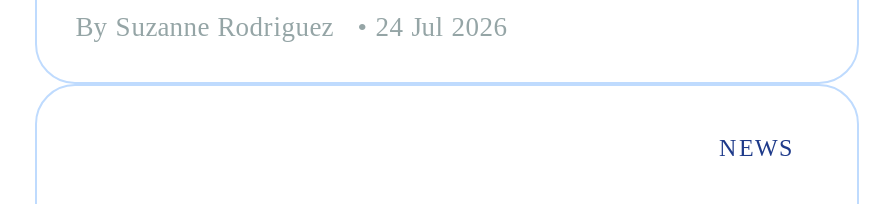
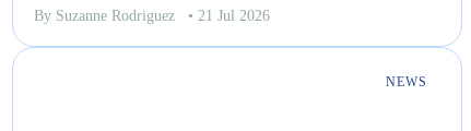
- By Suzanne Rodriguez • 24 Jul 2026
+ By Suzanne Rodriguez • 21 Jul 2026
